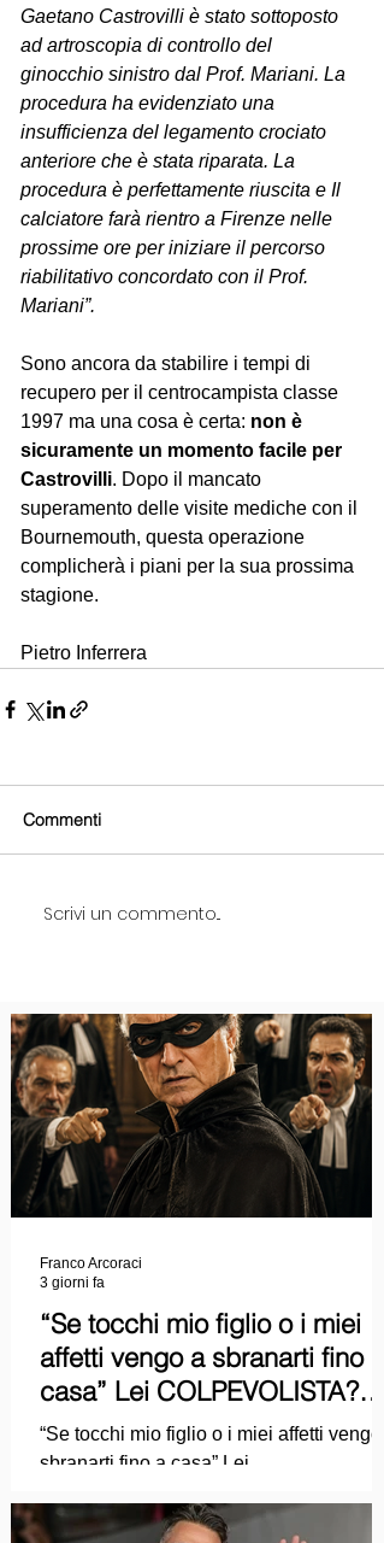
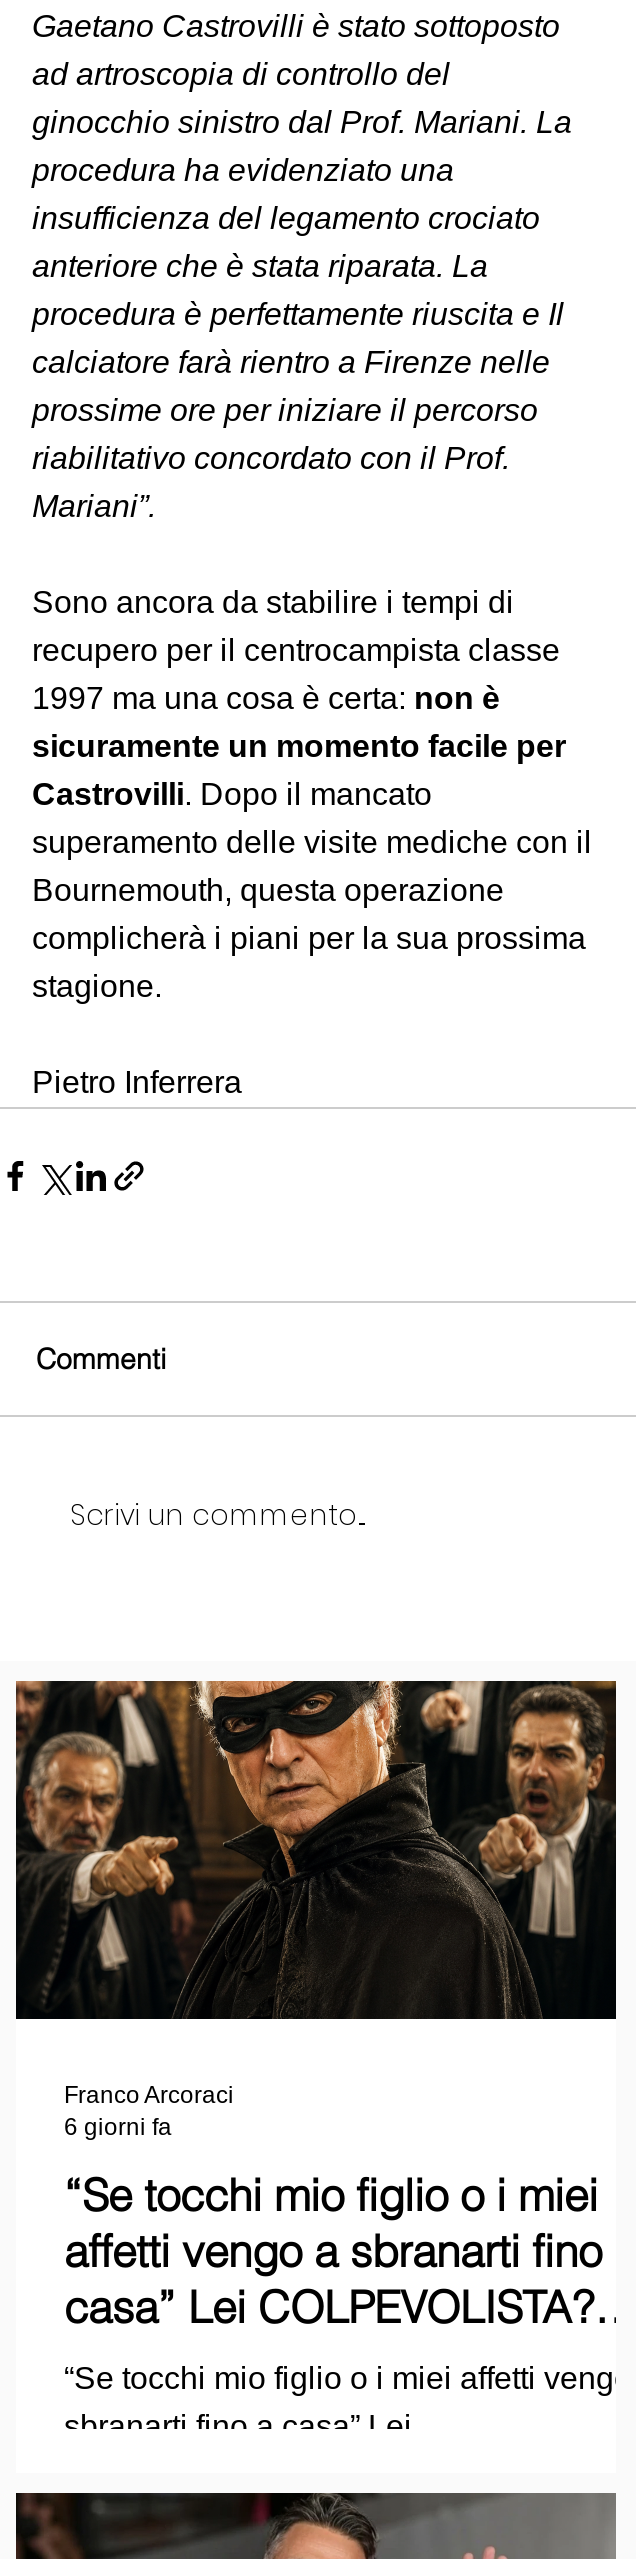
- 3 giorni fa
+ 6 giorni fa
